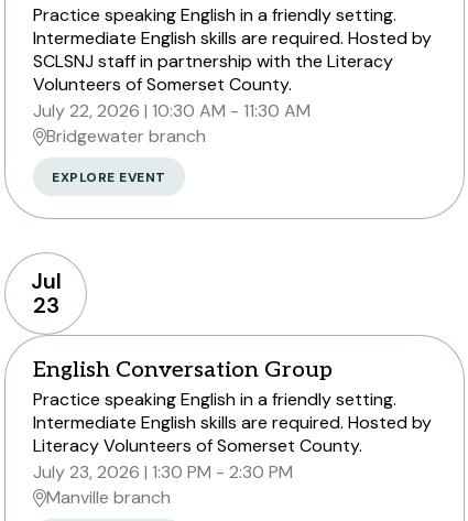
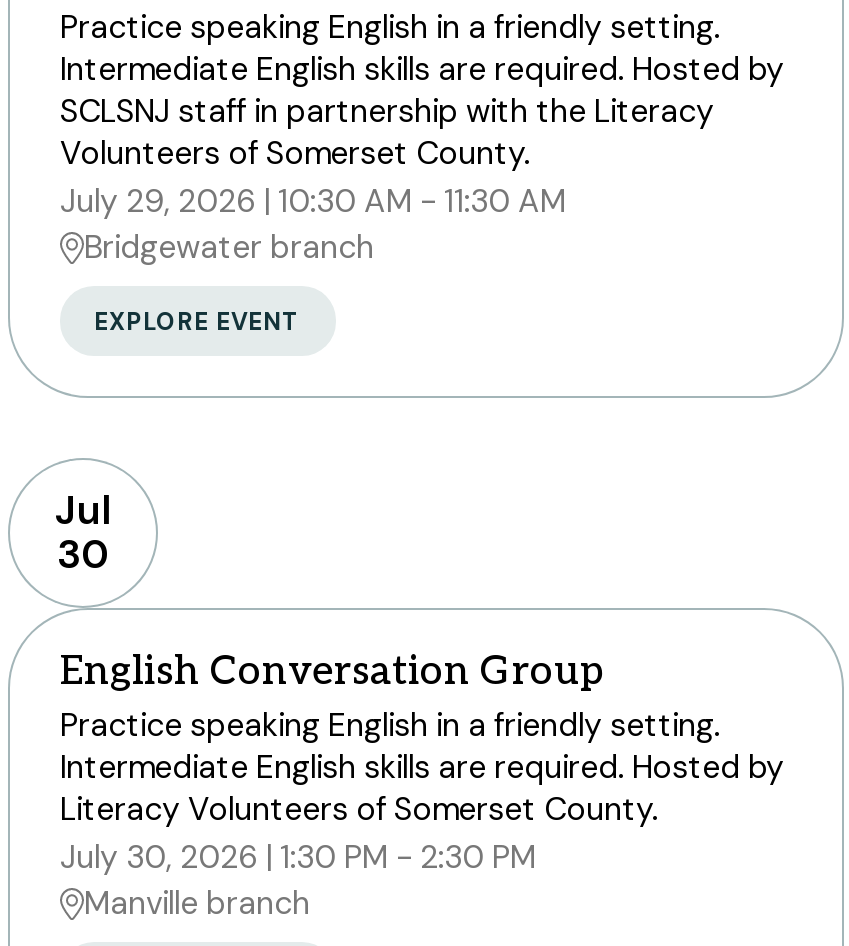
- July 22, 2026 10:30 AM - 11:30 AM
+ July 29, 2026 10:30 AM - 11:30 AM

- 23
+ 30

- July 23, 2026 1:30 PM - 2:30 PM
+ July 30, 2026 1:30 PM - 2:30 PM
